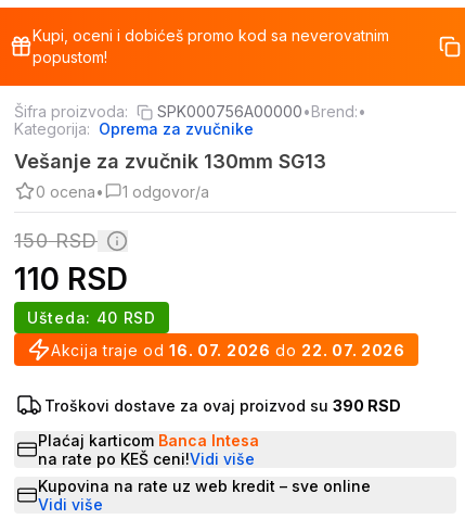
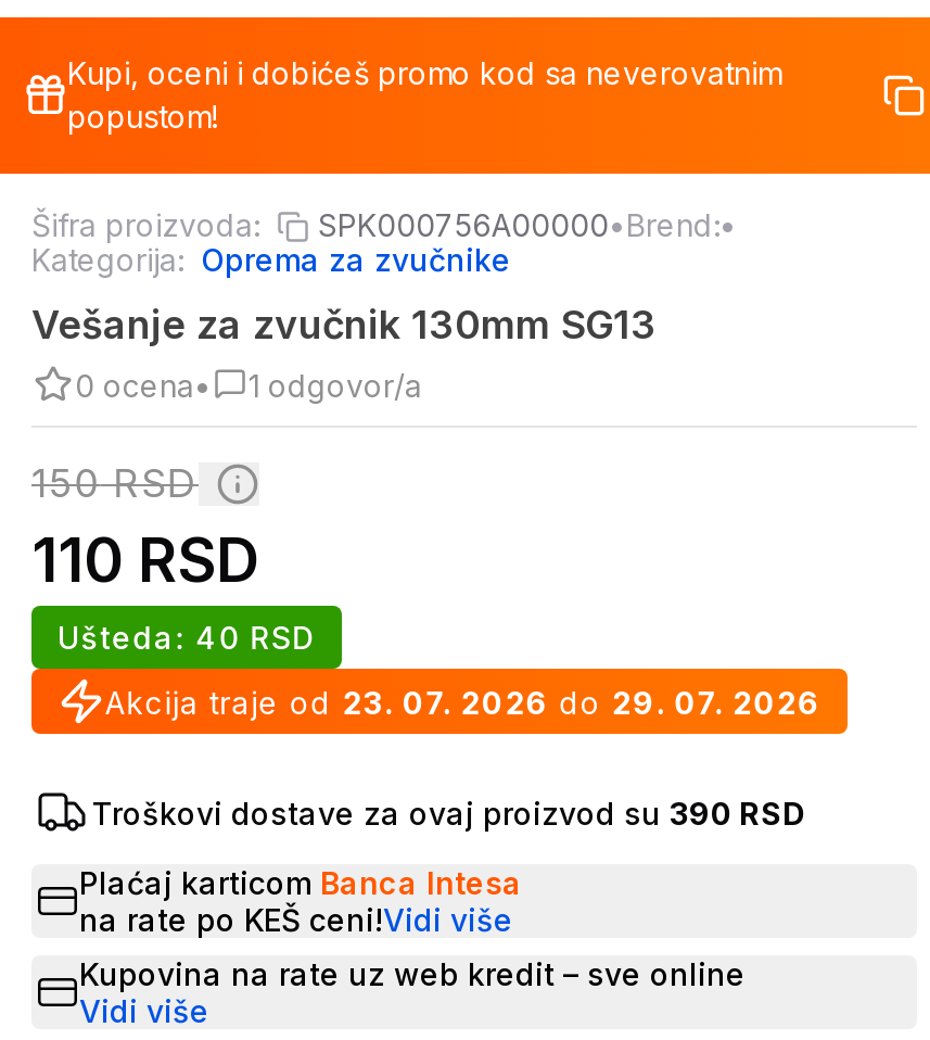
- Akcija traje od 16. 07. 2026 do 22. 07. 2026
+ Akcija traje od 23. 07. 2026 do 29. 07. 2026
